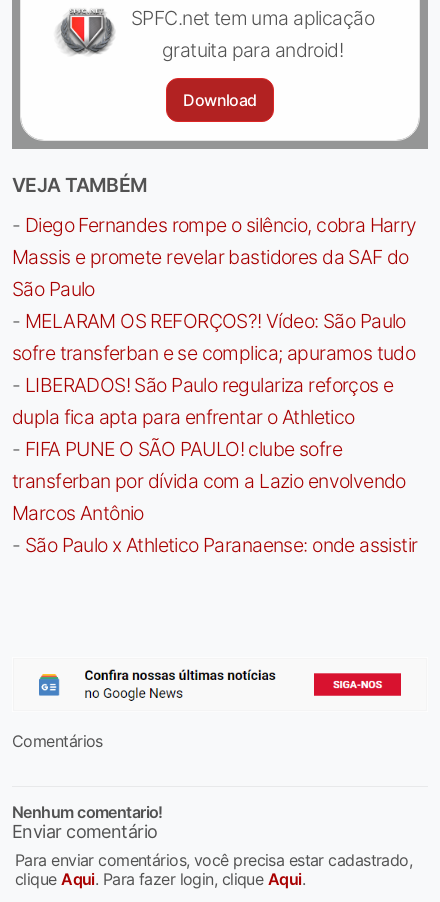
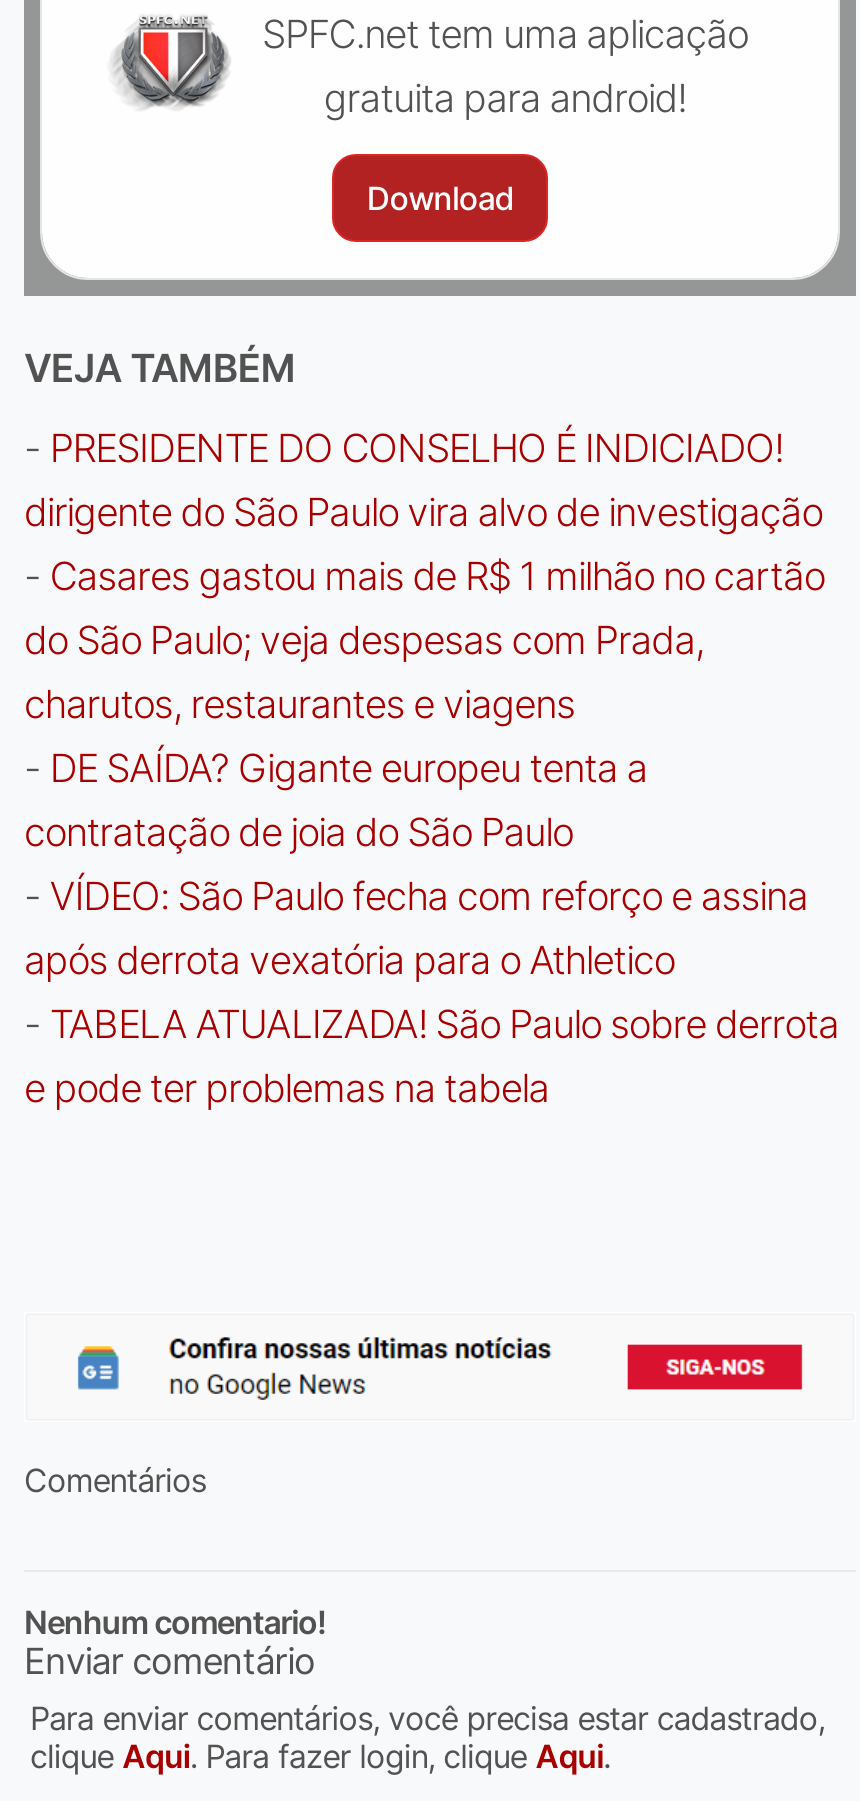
- - Diego Fernandes rompe o silêncio, cobra Harry
- Massis e promete revelar bastidores da SAF do
- São Paulo
- - MELARAM OS REFORÇOS?! Vídeo: São Paulo
- sofre transferban e se complica; apuramos tudo
- - LIBERADOS! São Paulo regulariza reforços e
- dupla fica apta para enfrentar o Athletico
- - FIFA PUNE O SÃO PAULO! clube sofre
- transferban por dívida com a Lazio envolvendo
- Marcos Antônio
- - São Paulo x Athletico Paranaense: onde assistir
+ - PRESIDENTE DO CONSELHO É INDICIADO!
+ dirigente do São Paulo vira alvo de investigação
+ - Casares gastou mais de R$ 1 milhão no cartão
+ do São Paulo; veja despesas com Prada,
+ charutos, restaurantes e viagens
+ - DE SAÍDA? Gigante europeu tenta a
+ contratação de joia do São Paulo
+ - VÍDEO: São Paulo fecha com reforço e assina
+ após derrota vexatória para o Athletico
+ - TABELA ATUALIZADA! São Paulo sobre derrota
+ e pode ter problemas na tabela
